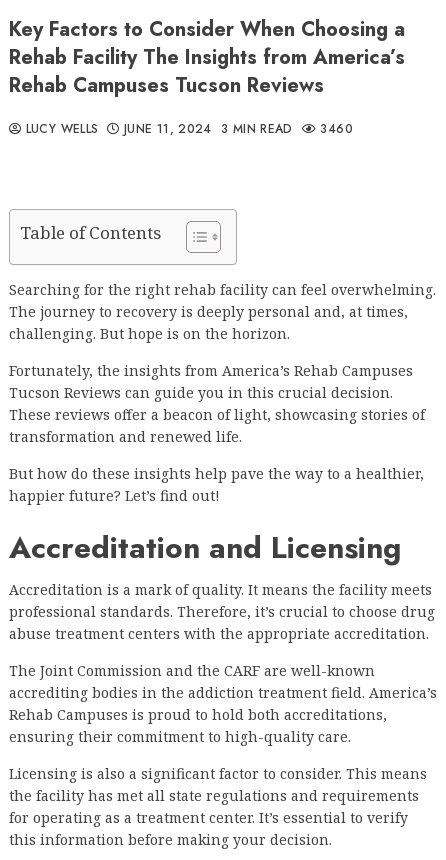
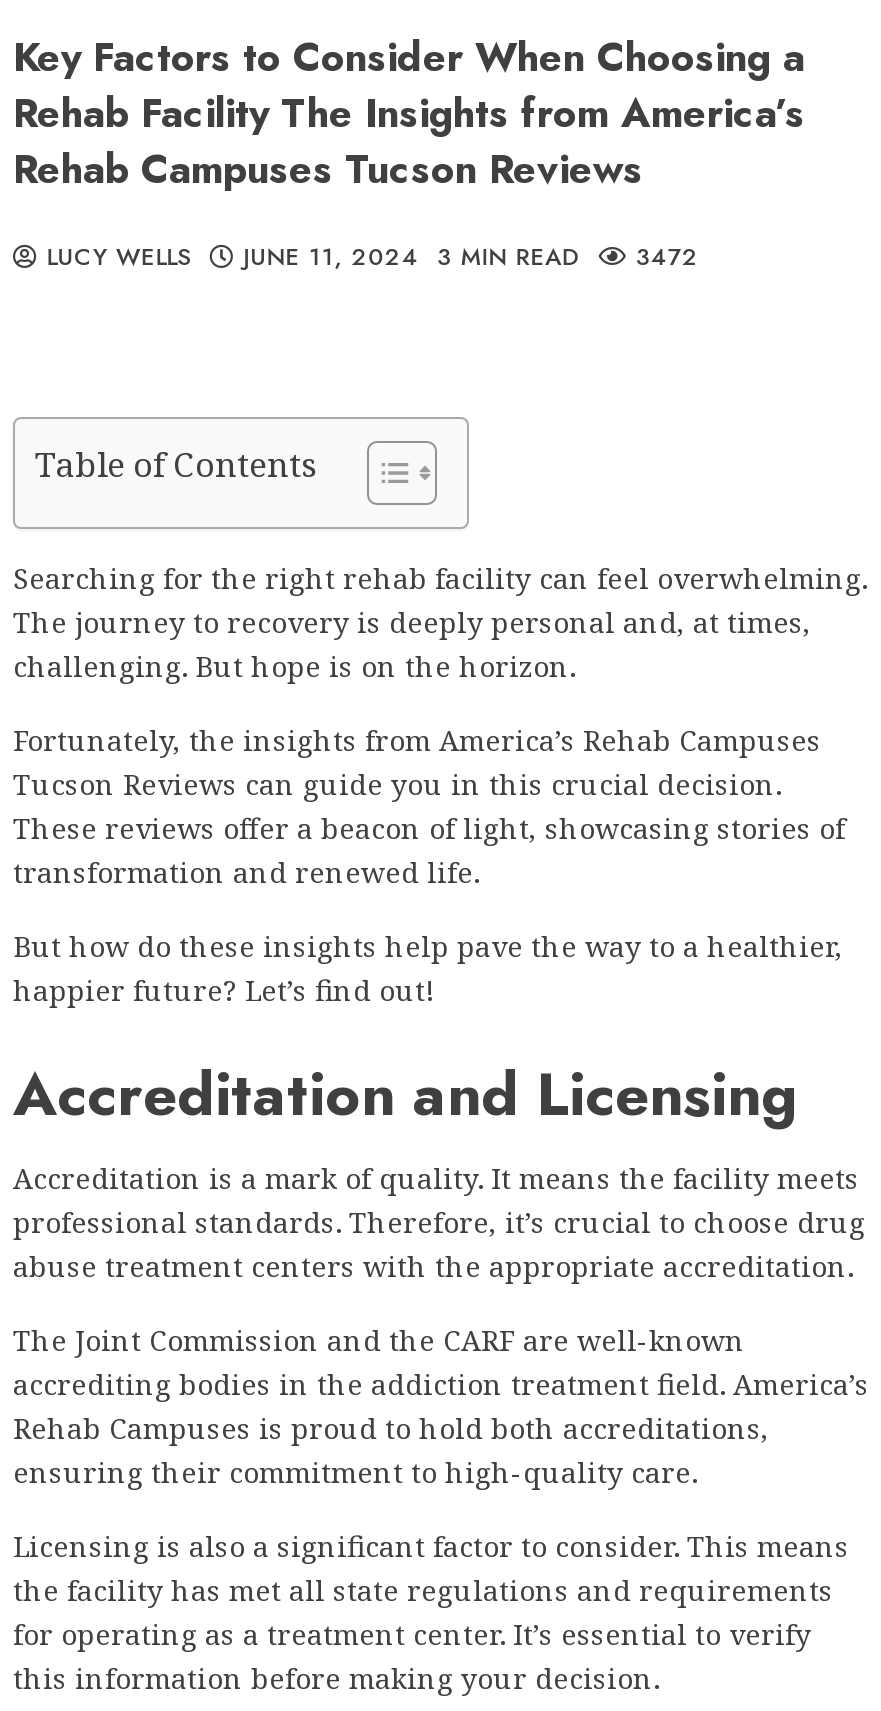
- LUCY WELLS JUNE 11, 2024 3 MIN READ 3460
+ LUCY WELLS JUNE 11, 2024 3 MIN READ 3472
